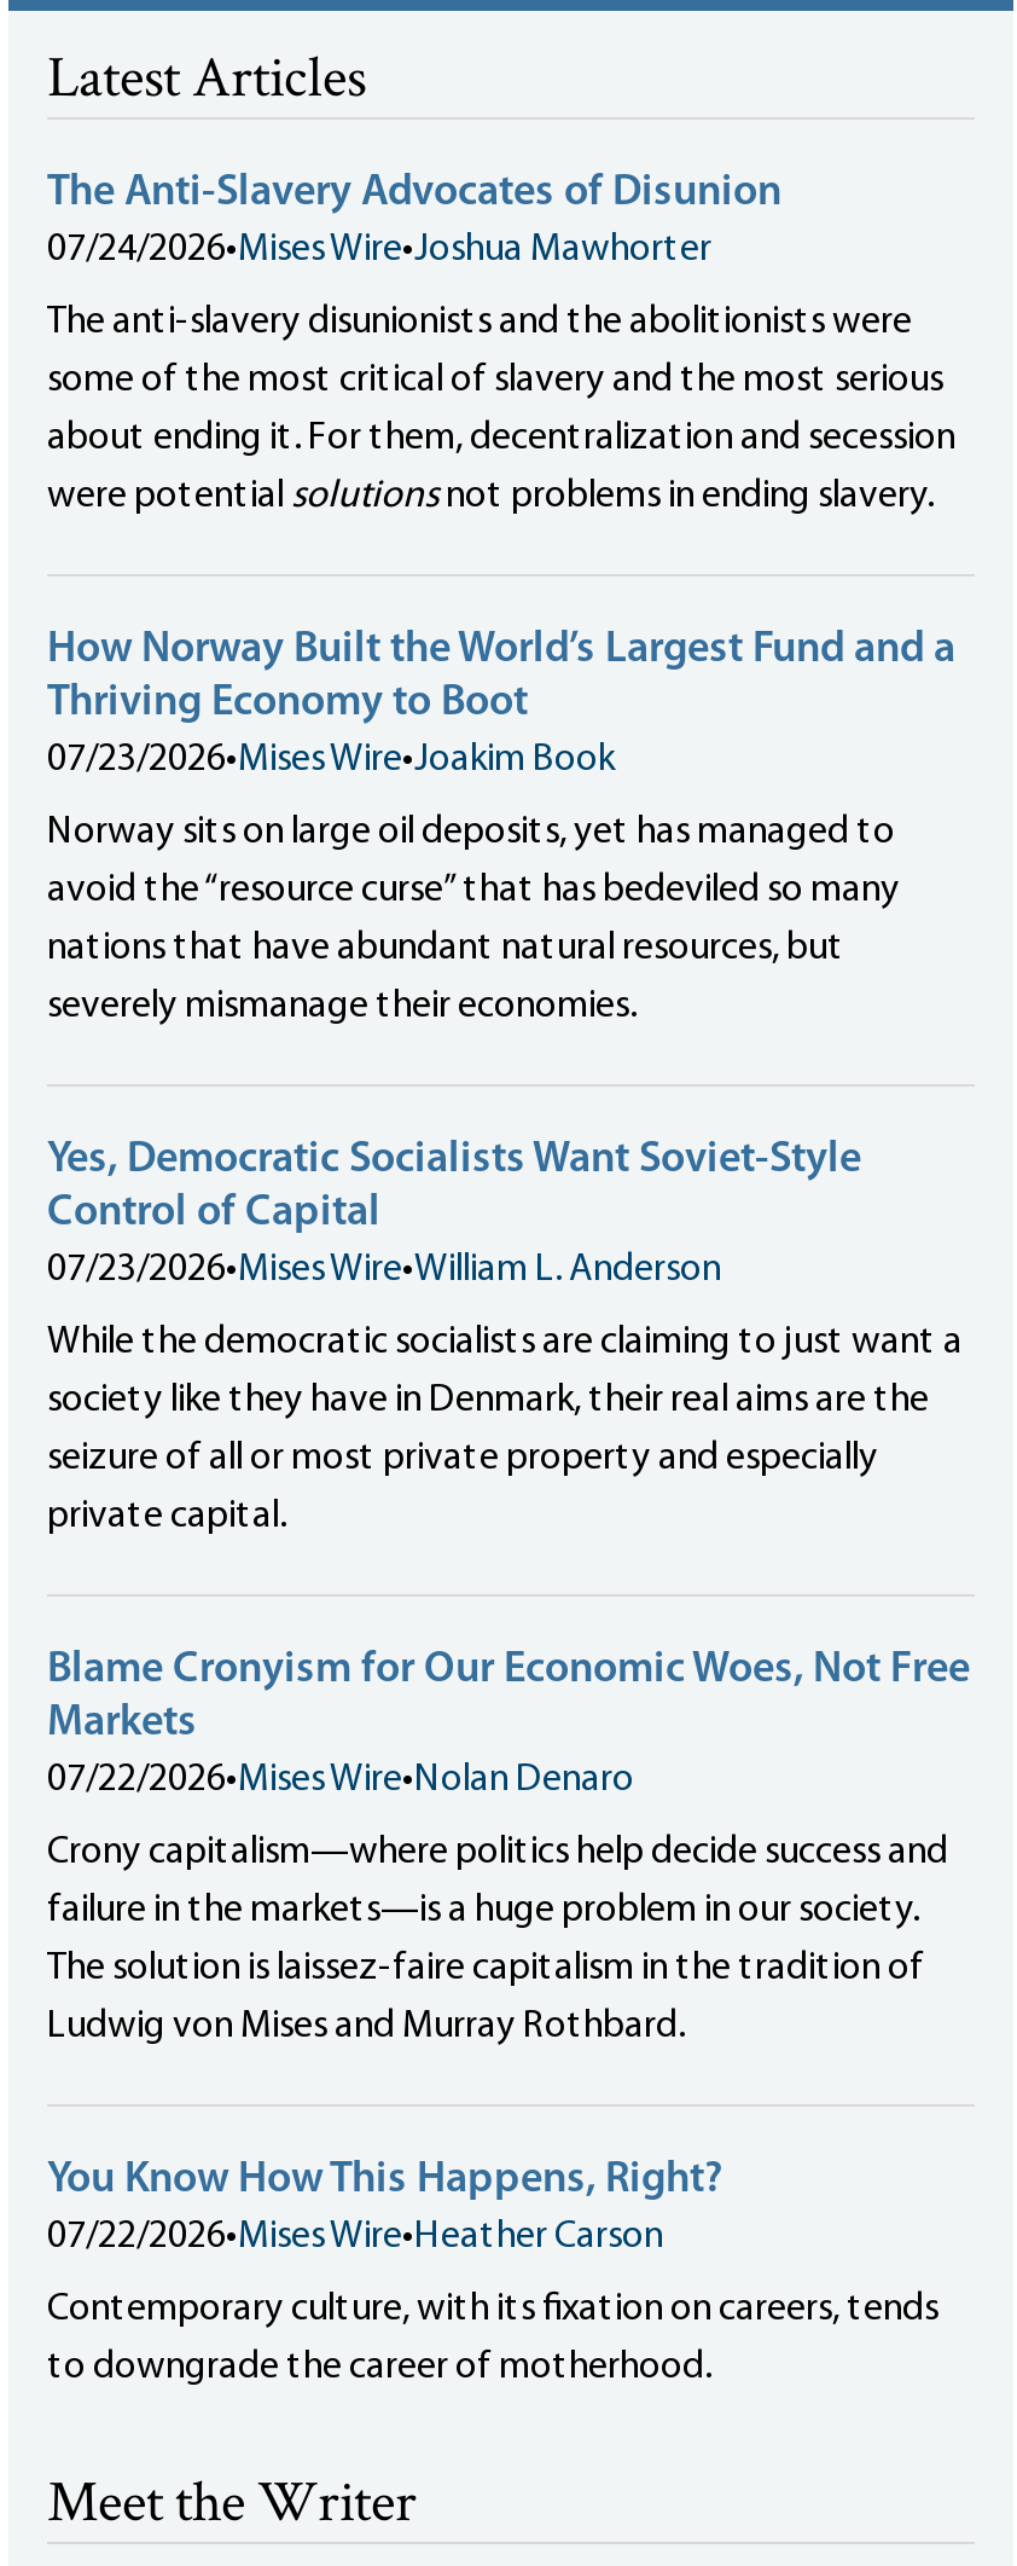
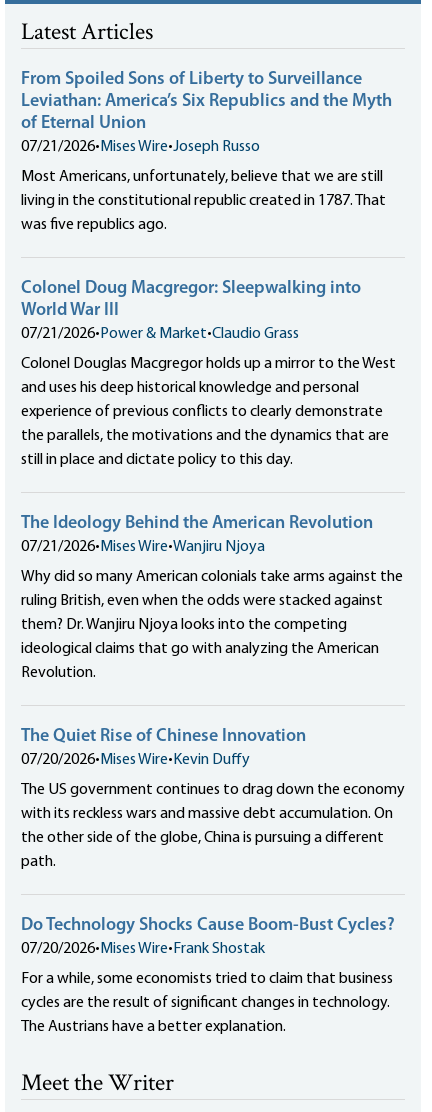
- The Anti-Slavery Advocates of Disunion
- 07/24/2026•Mises Wire•Joshua Mawhorter
- The anti-slavery disunionists and the abolitionists were
- some of the most critical of slavery and the most serious
- about ending it. For them, decentralization and secession
- were potential solutions not problems in ending slavery.
- How Norway Built the World’s Largest Fund and a
- Thriving Economy to Boot
- 07/23/2026•Mises Wire•Joakim Book
- Norway sits on large oil deposits, yet has managed to
- avoid the “resource curse” that has bedeviled so many
- nations that have abundant natural resources, but
- severely mismanage their economies.
- Yes, Democratic Socialists Want Soviet-Style
- Control of Capital
- 07/23/2026•Mises Wire•William L. Anderson
- While the democratic socialists are claiming to just want a
- society like they have in Denmark, their real aims are the
- seizure of all or most private property and especially
- private capital.
- Blame Cronyism for Our Economic Woes, Not Free
- Markets
- 07/22/2026•Mises Wire•Nolan Denaro
- Crony capitalism—where politics help decide success and
- failure in the markets—is a huge problem in our society.
- The solution is laissez-faire capitalism in the tradition of
- Ludwig von Mises and Murray Rothbard.
- You Know How This Happens, Right?
- 07/22/2026•Mises Wire•Heather Carson
- Contemporary culture, with its fixation on careers, tends
- to downgrade the career of motherhood.
+ From Spoiled Sons of Liberty to Surveillance
+ Leviathan: America’s Six Republics and the Myth
+ of Eternal Union
+ 07/21/2026• Mises Wire•Joseph Russo
+ Most Americans, unfortunately, believe that we are still
+ living in the constitutional republic created in 1787. That
+ was five republics ago.
+ Colonel Doug Macgregor: Sleepwalking into
+ World War III
+ 07/21/2026• Power & Market•Claudio Grass
+ Colonel Douglas Macgregor holds up a mirror to the West
+ and uses his deep historical knowledge and personal
+ experience of previous conflicts to clearly demonstrate
+ the parallels, the motivations and the dynamics that are
+ still in place and dictate policy to this day.
+ The Ideology Behind the American Revolution
+ 07/21/2026• Mises Wire•Wanjiru Njoya
+ Why did so many American colonials take arms against the
+ ruling British, even when the odds were stacked against
+ them? Dr. Wanjiru Njoya looks into the competing
+ ideological claims that go with analyzing the American
+ Revolution.
+ The Quiet Rise of Chinese Innovation
+ 07/20/2026• Mises Wire• Kevin Duffy
+ The US government continues to drag down the economy
+ with its reckless wars and massive debt accumulation. On
+ the other side of the globe, China is pursuing a different
+ path.
+ Do Technology Shocks Cause Boom-Bust Cycles?
+ 07/20/2026• Mises Wire• Frank Shostak
+ For a while, some economists tried to claim that business
+ cycles are the result of significant changes in technology.
+ The Austrians have a better explanation.
